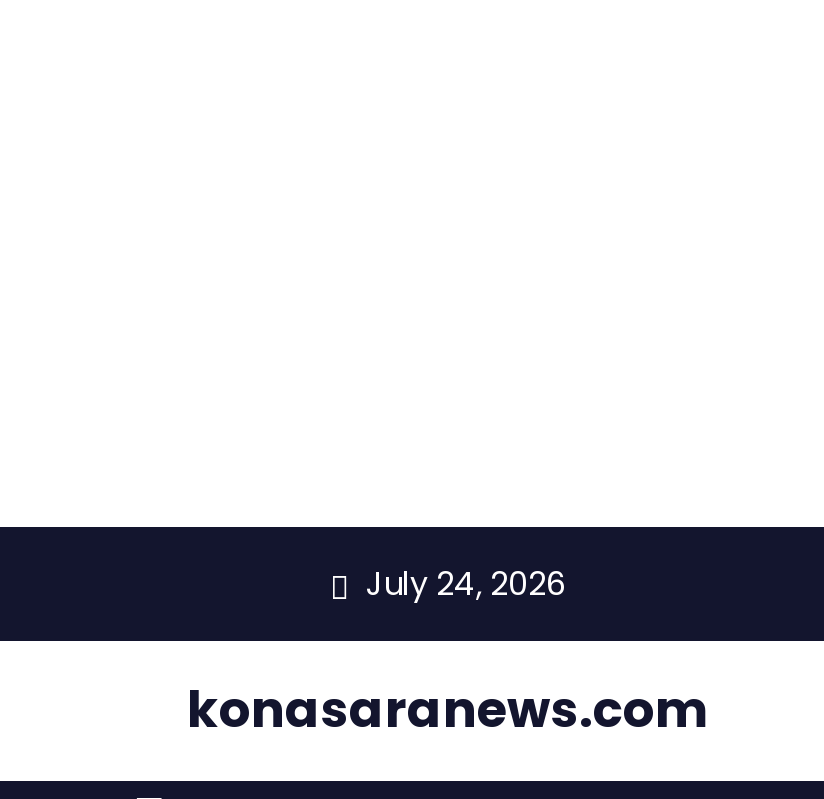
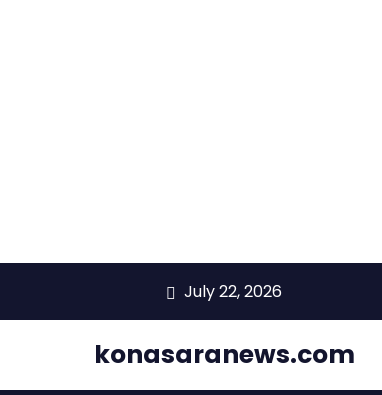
- July 24, 2026
+ July 22, 2026
